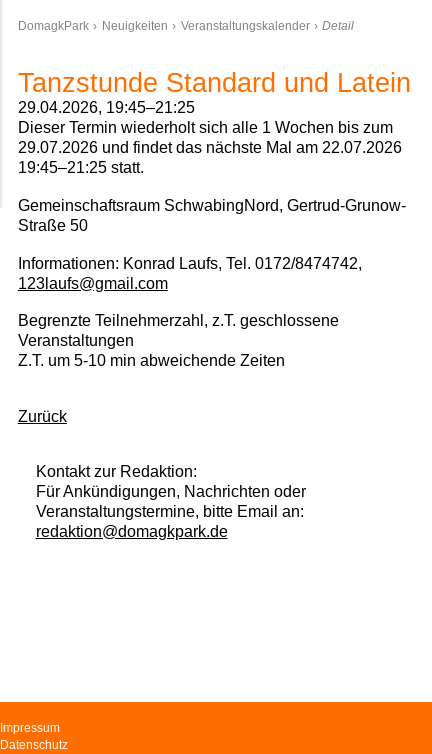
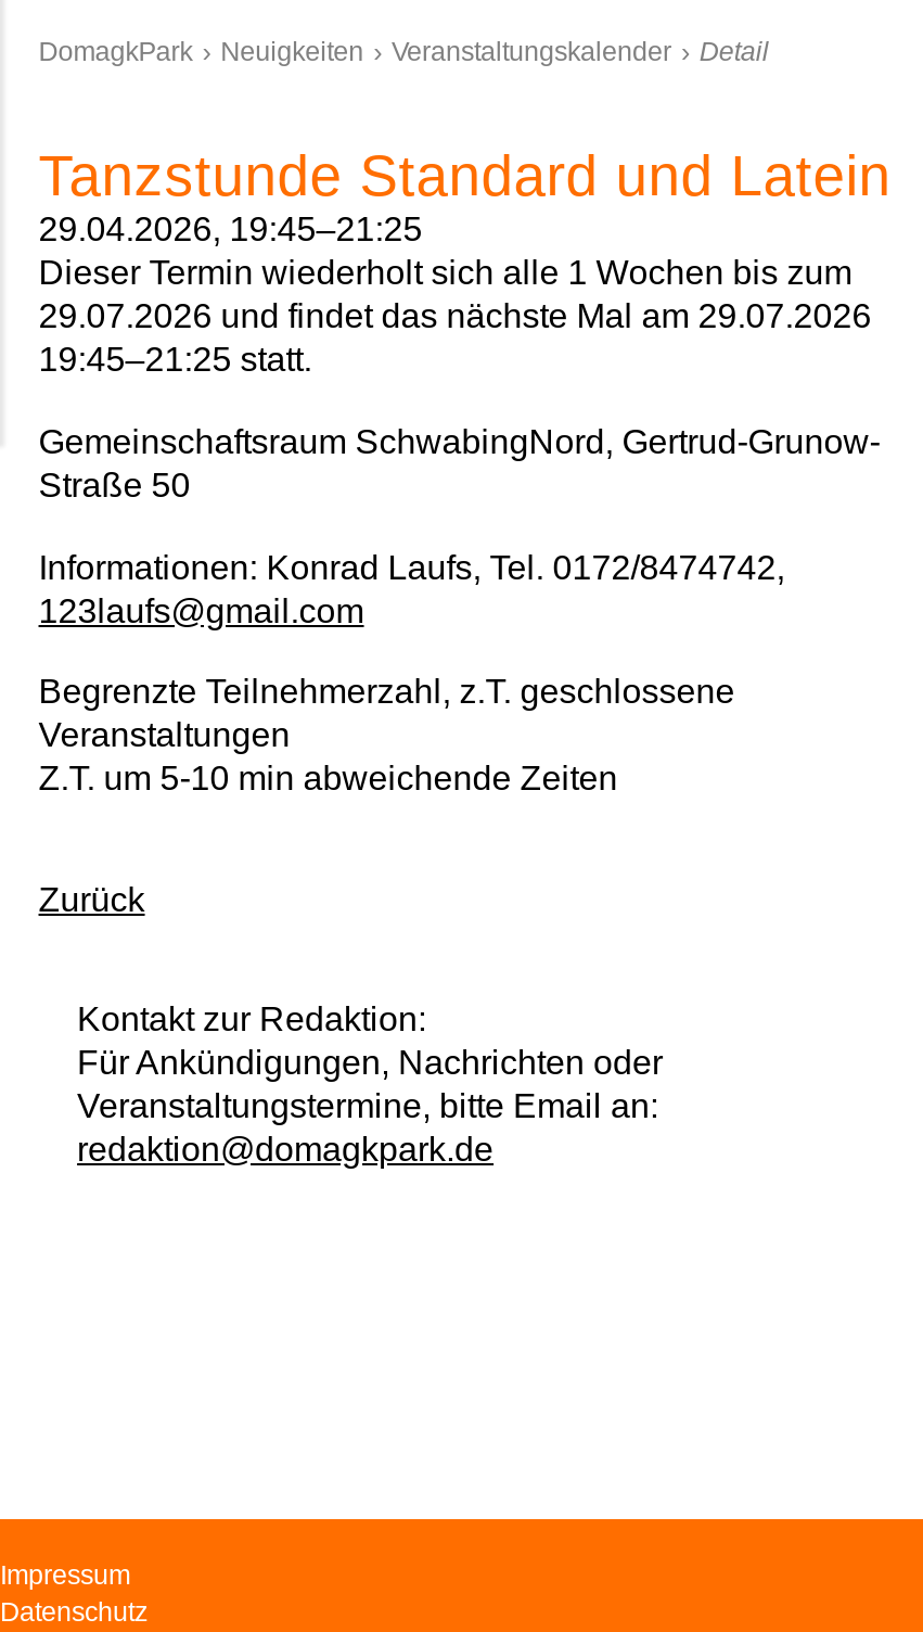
- 29.07.2026 und findet das nächste Mal am 22.07.2026
+ 29.07.2026 und findet das nächste Mal am 29.07.2026
